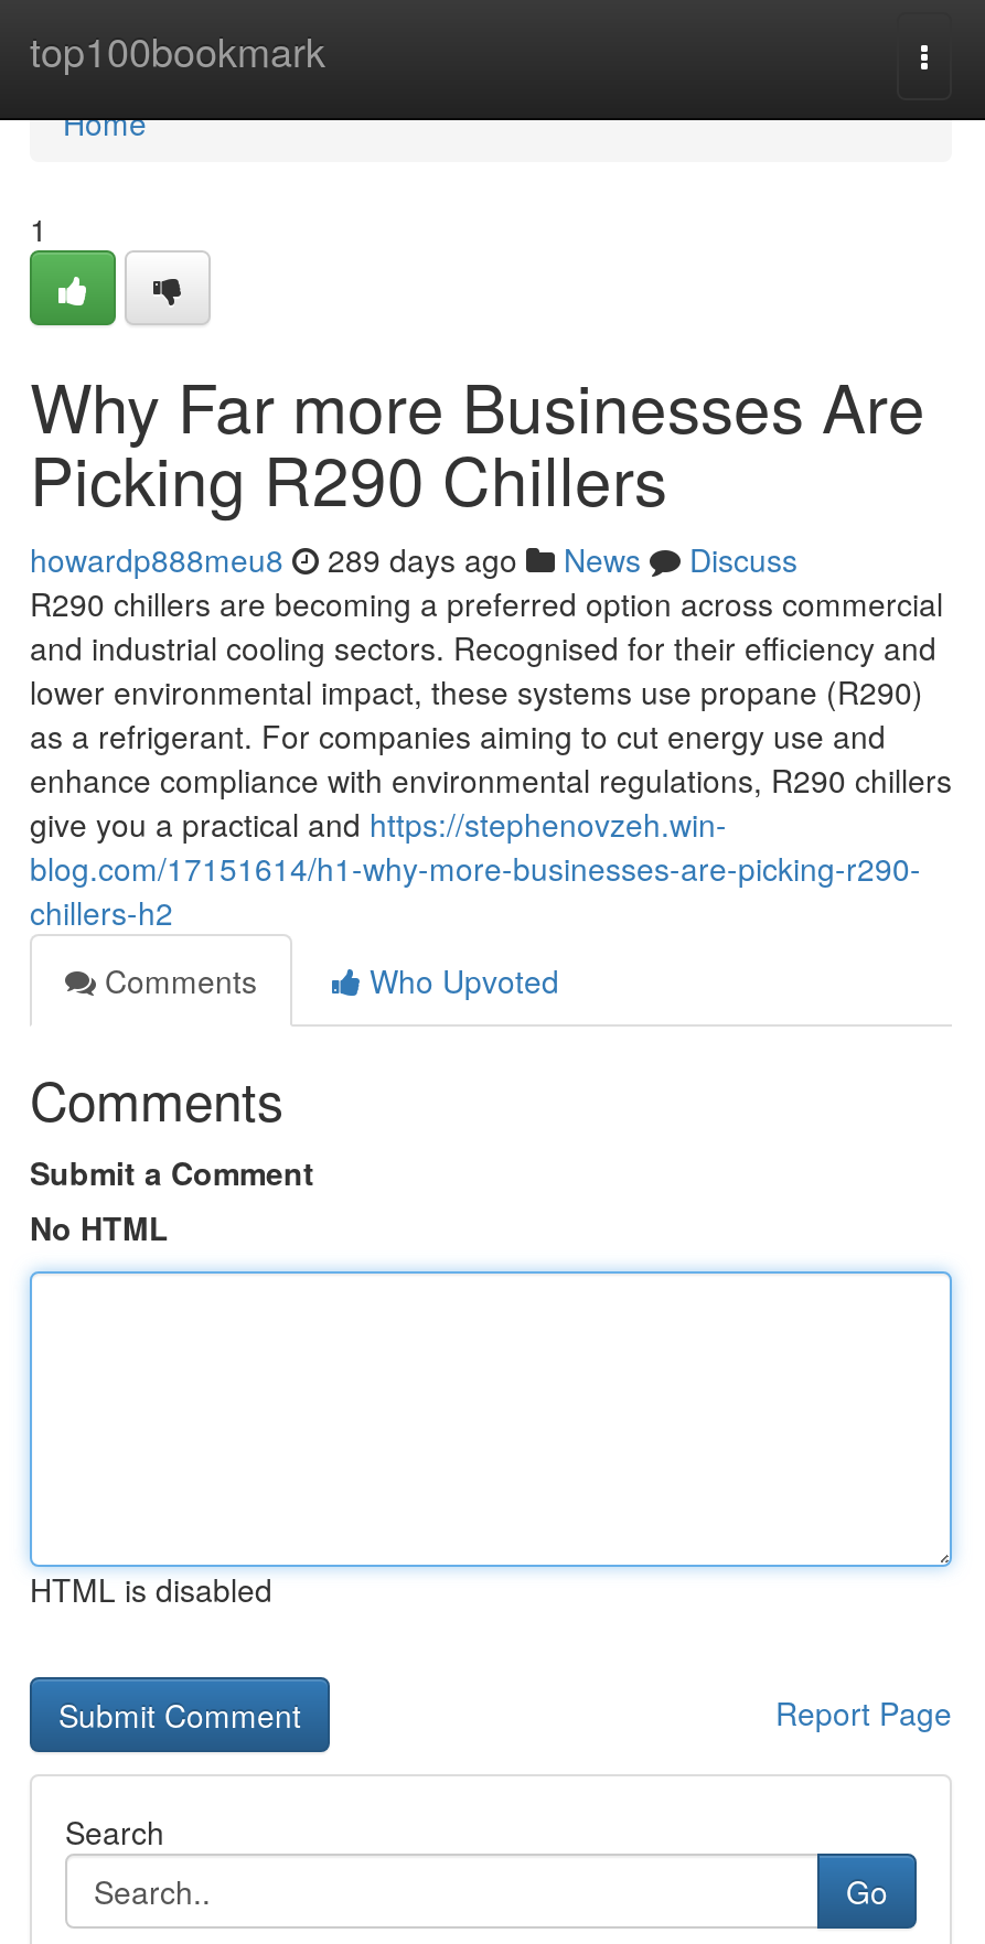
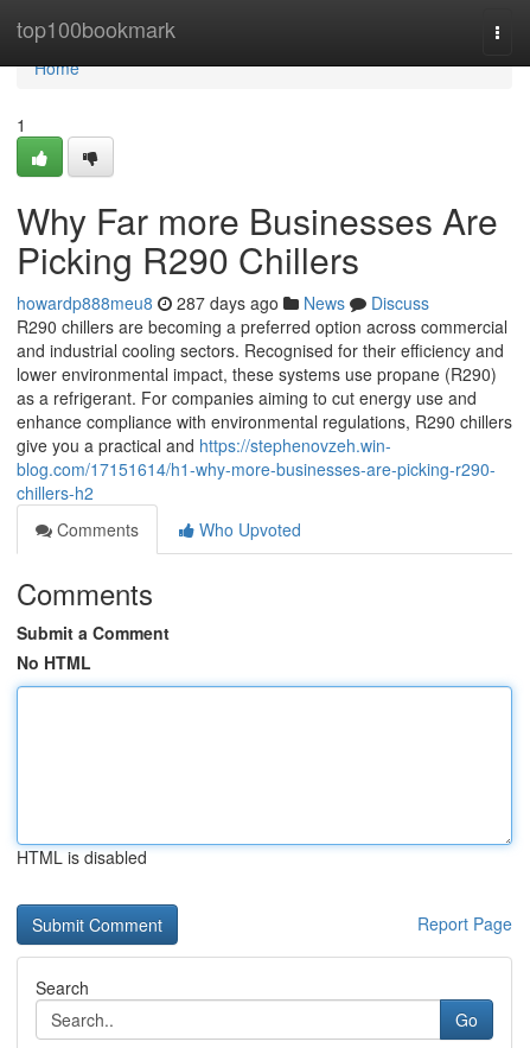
- howardp888meu8 289 days ago News Discuss
+ howardp888meu8 287 days ago News Discuss
